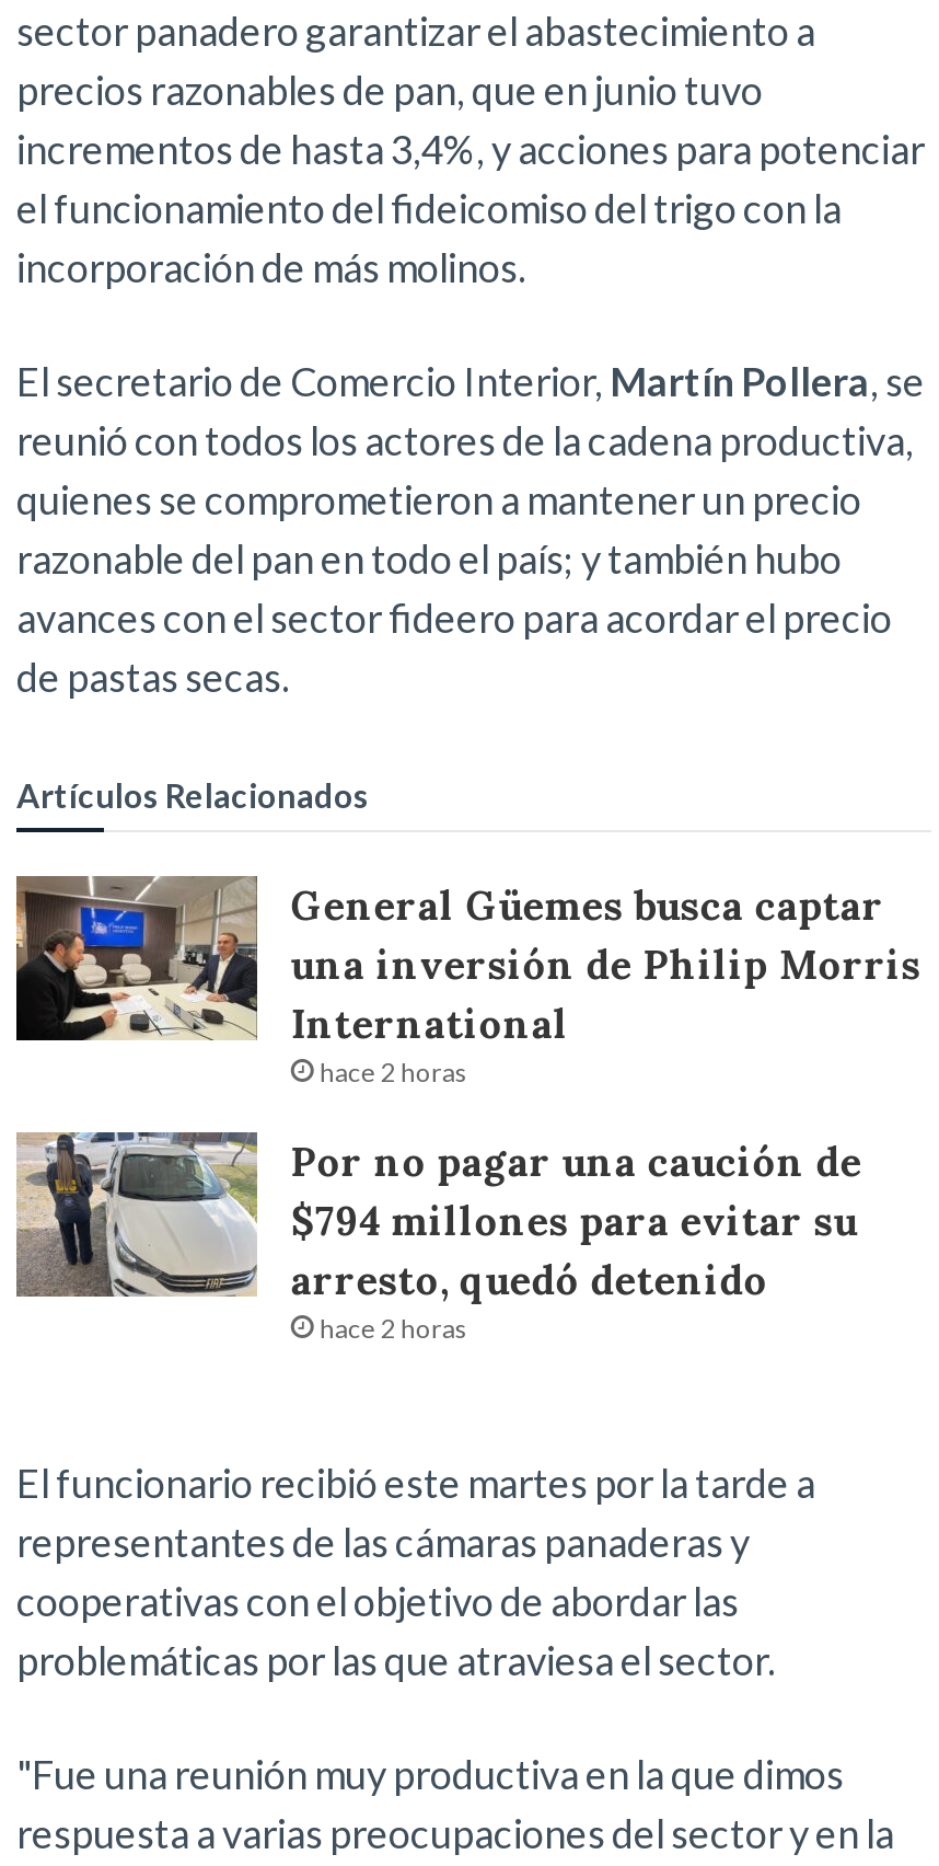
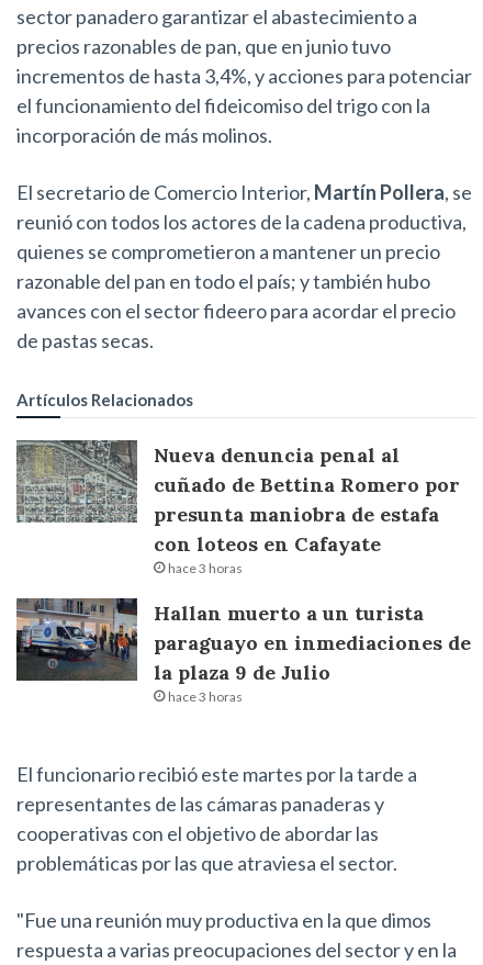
- [image]
- General Güemes busca captar
- una inversión de Philip Morris
- International
- hace 2 horas
+ [image]
+ Nueva denuncia penal al
+ cuñado de Bettina Romero por
+ presunta maniobra de estafa
+ con loteos en Cafayate
+ hace 3 horas

- [image]
- Por no pagar una caución de
- $794 millones para evitar su
- arresto, quedó detenido
- hace 2 horas
+ [image]
+ Hallan muerto a un turista
+ paraguayo en inmediaciones de
+ la plaza 9 de Julio
+ hace 3 horas
